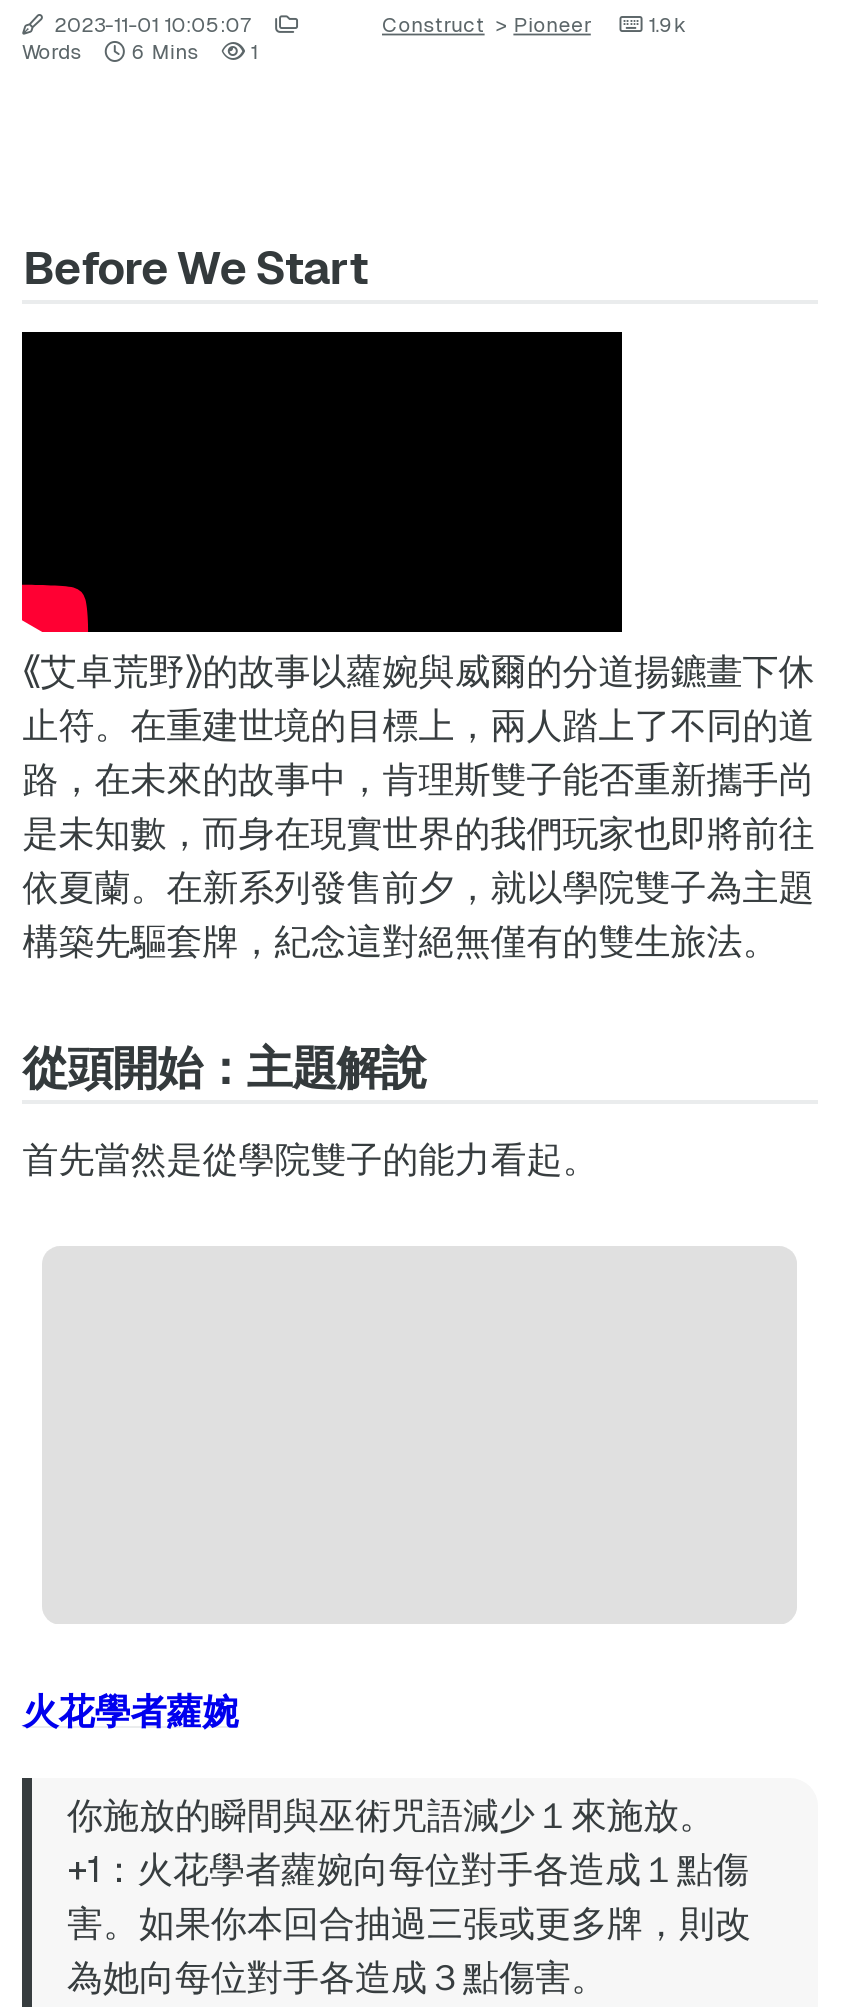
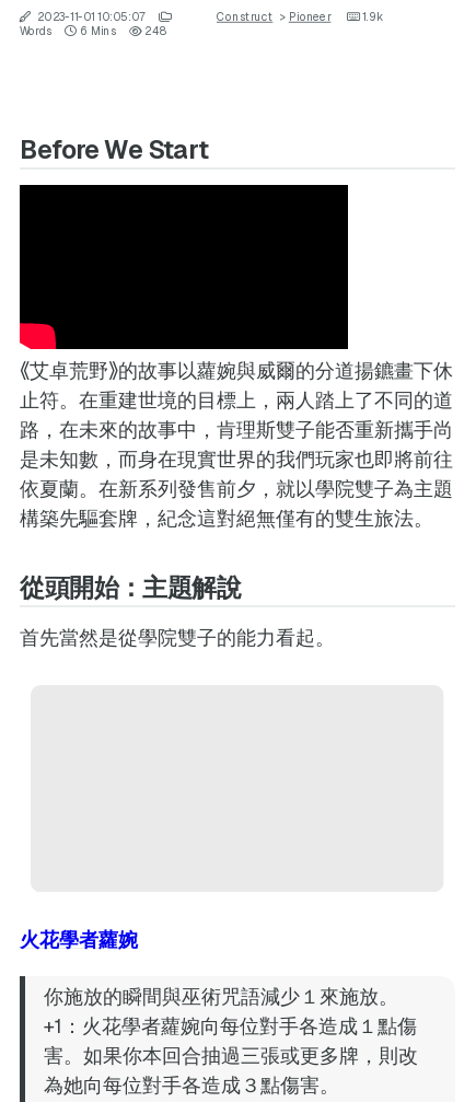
- 1
+ 248
